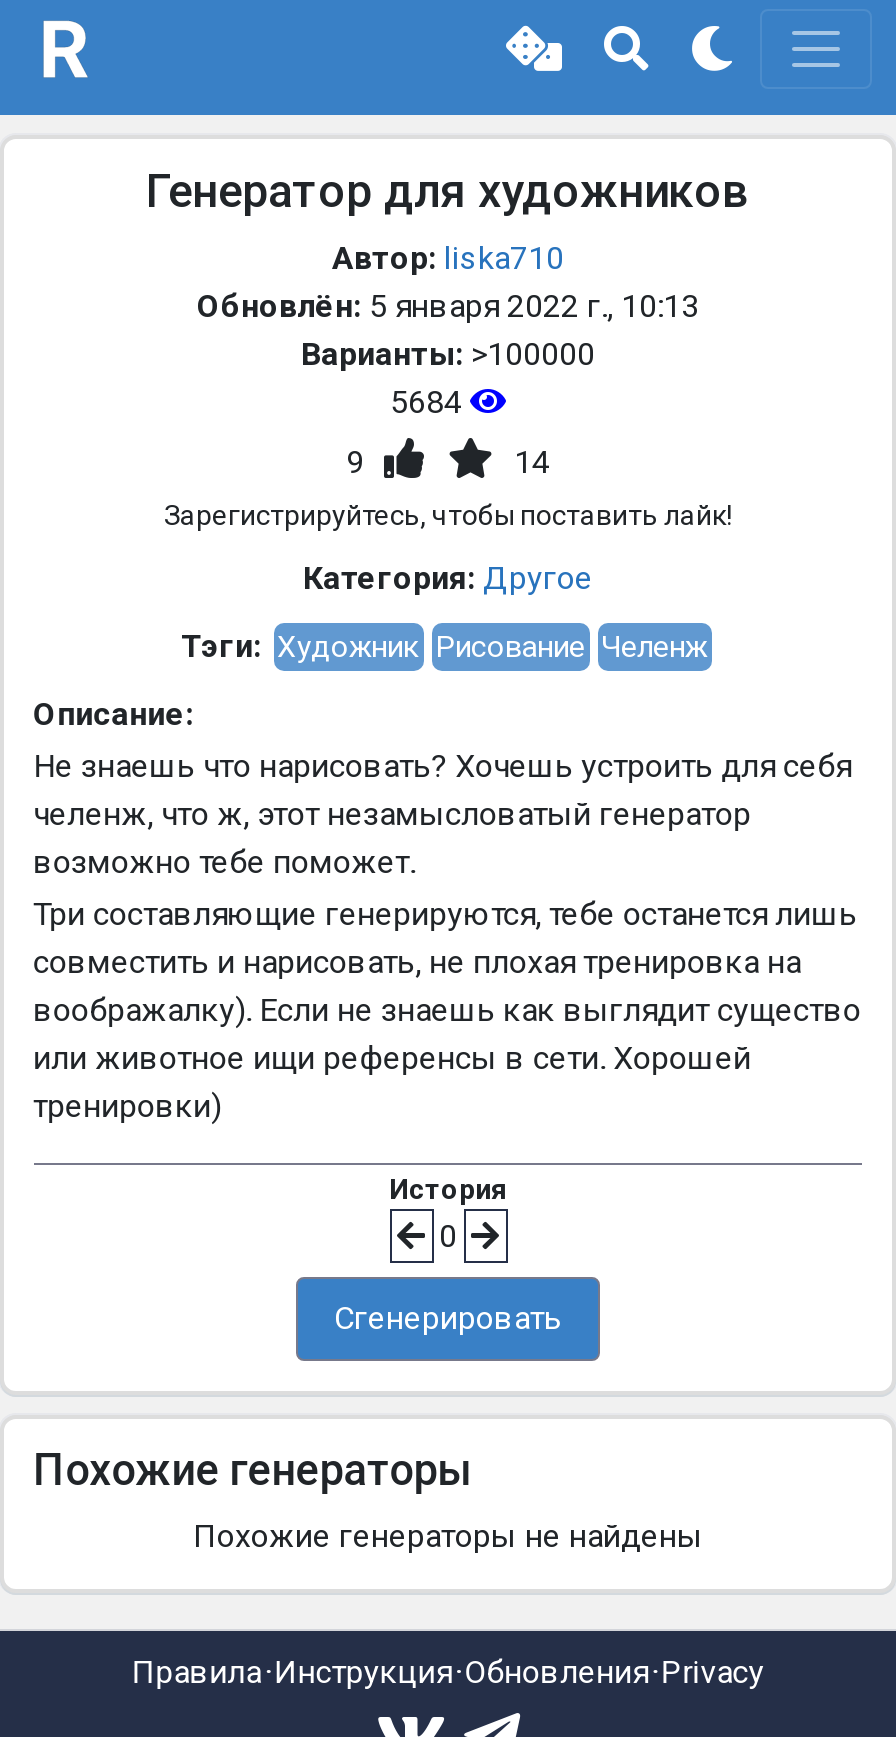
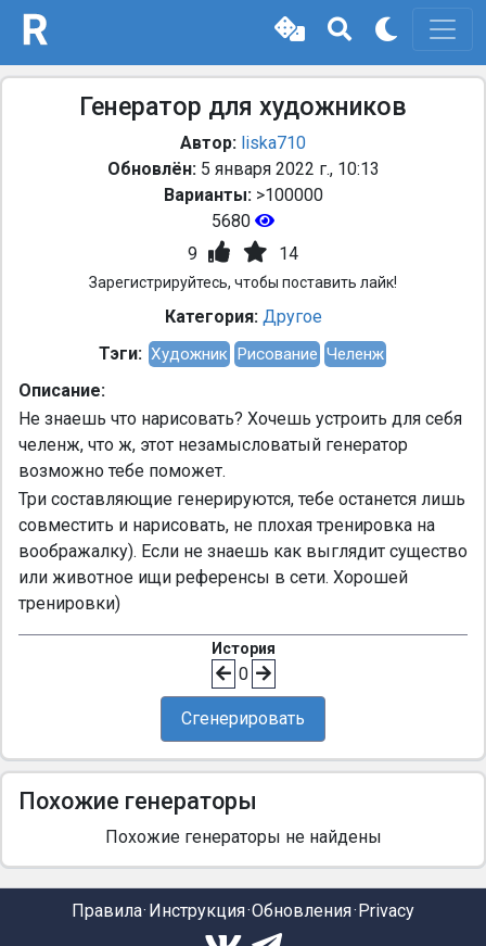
- 5684
+ 5680
